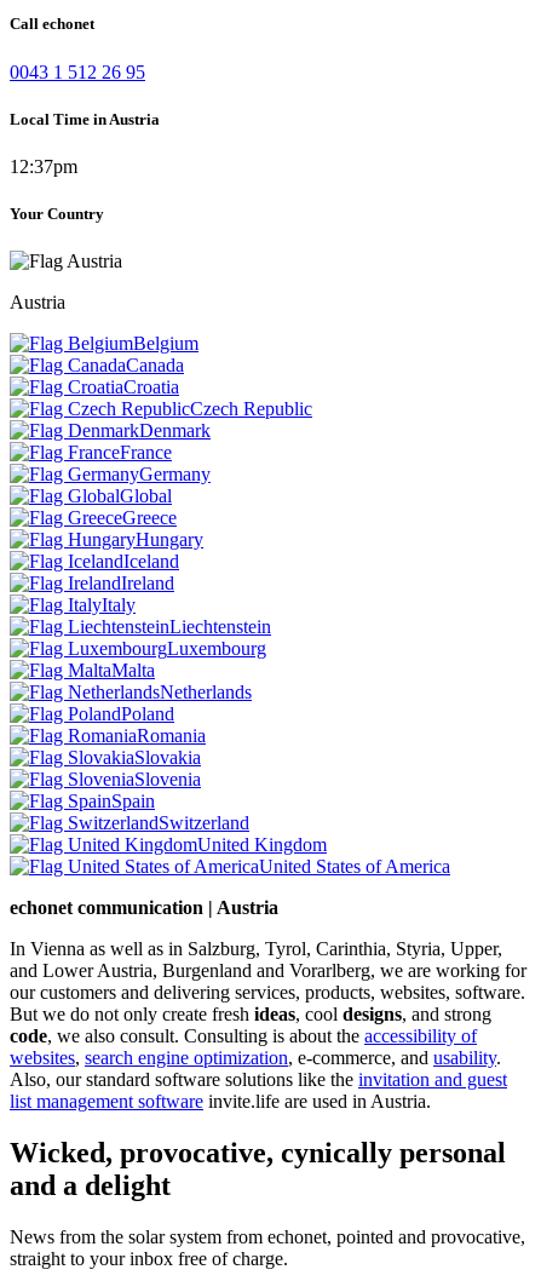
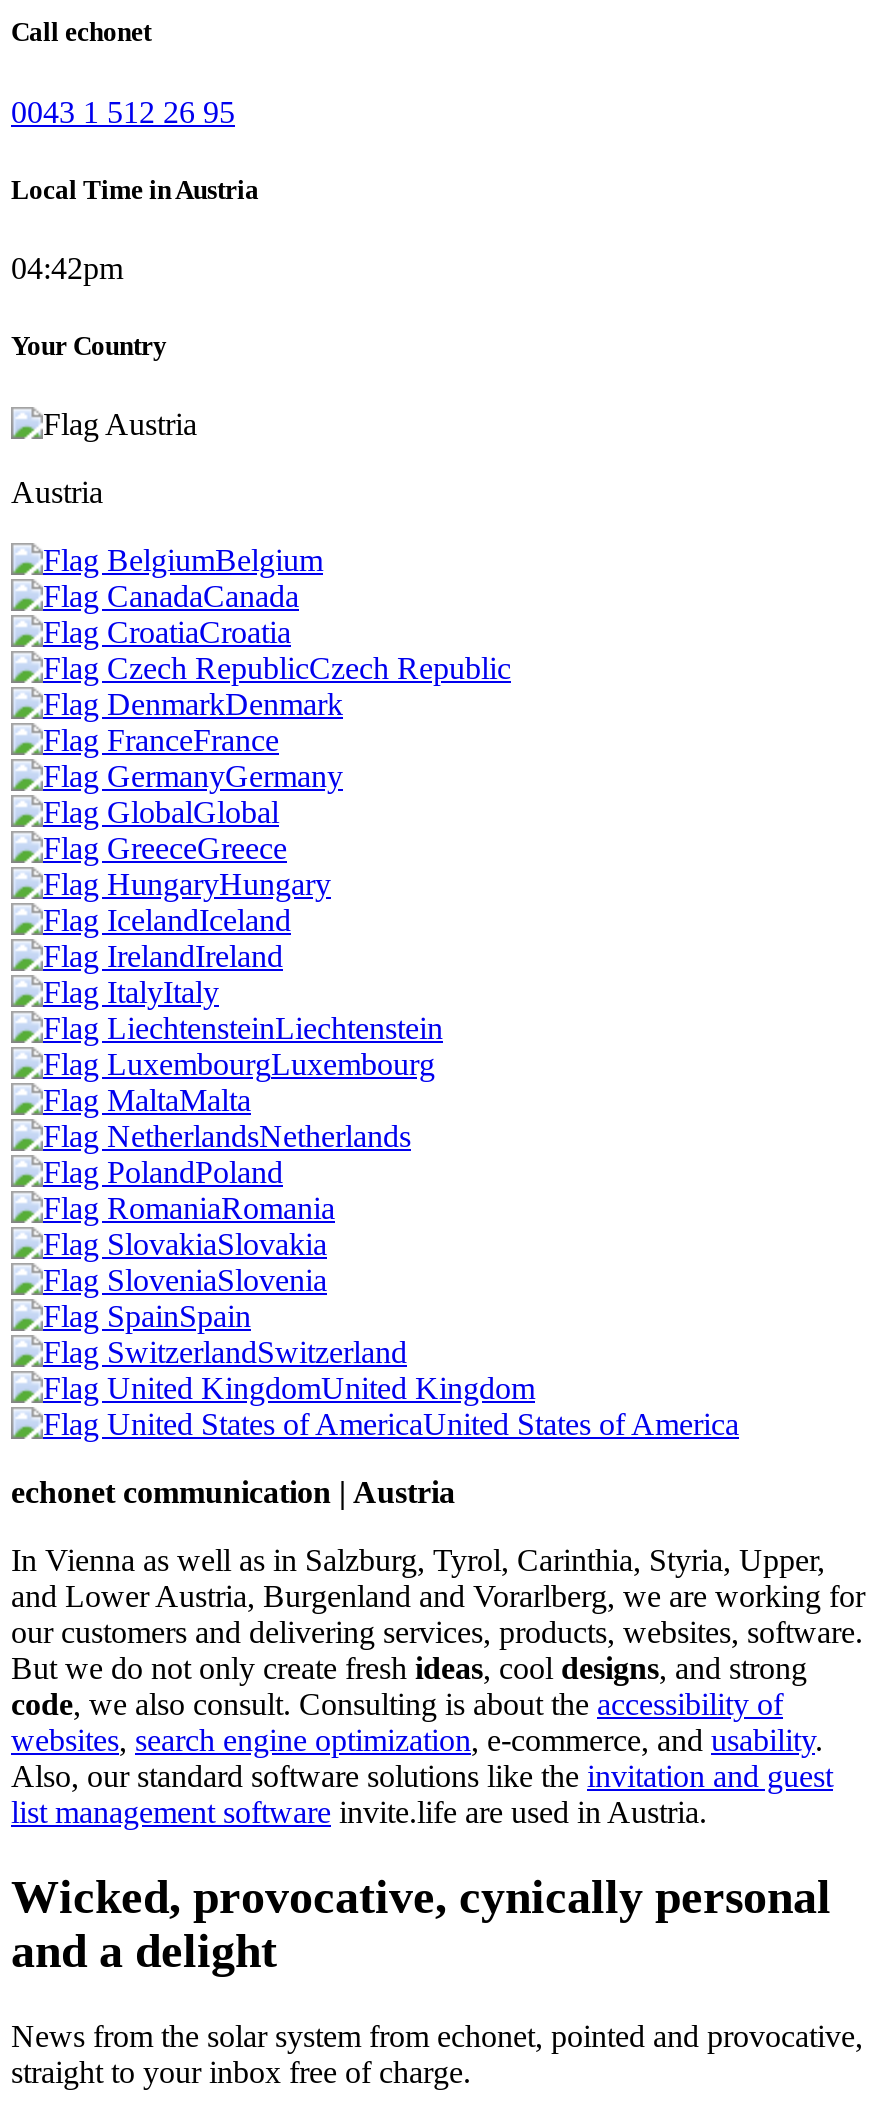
- 12:37pm
+ 04:42pm
